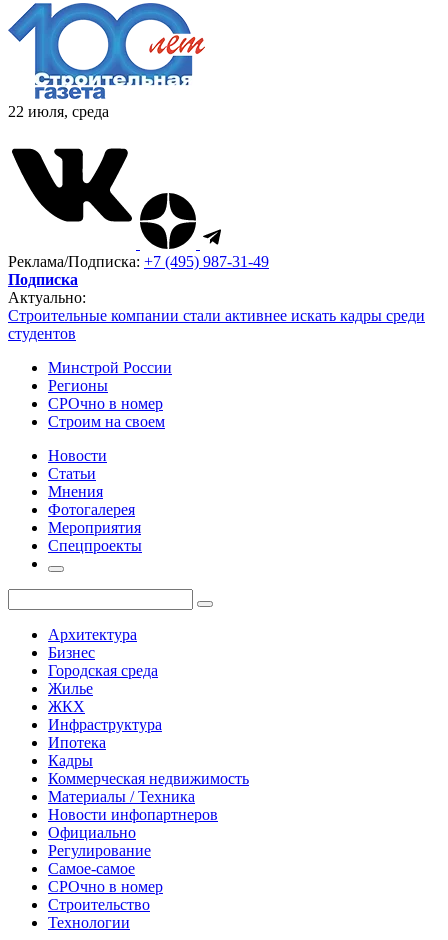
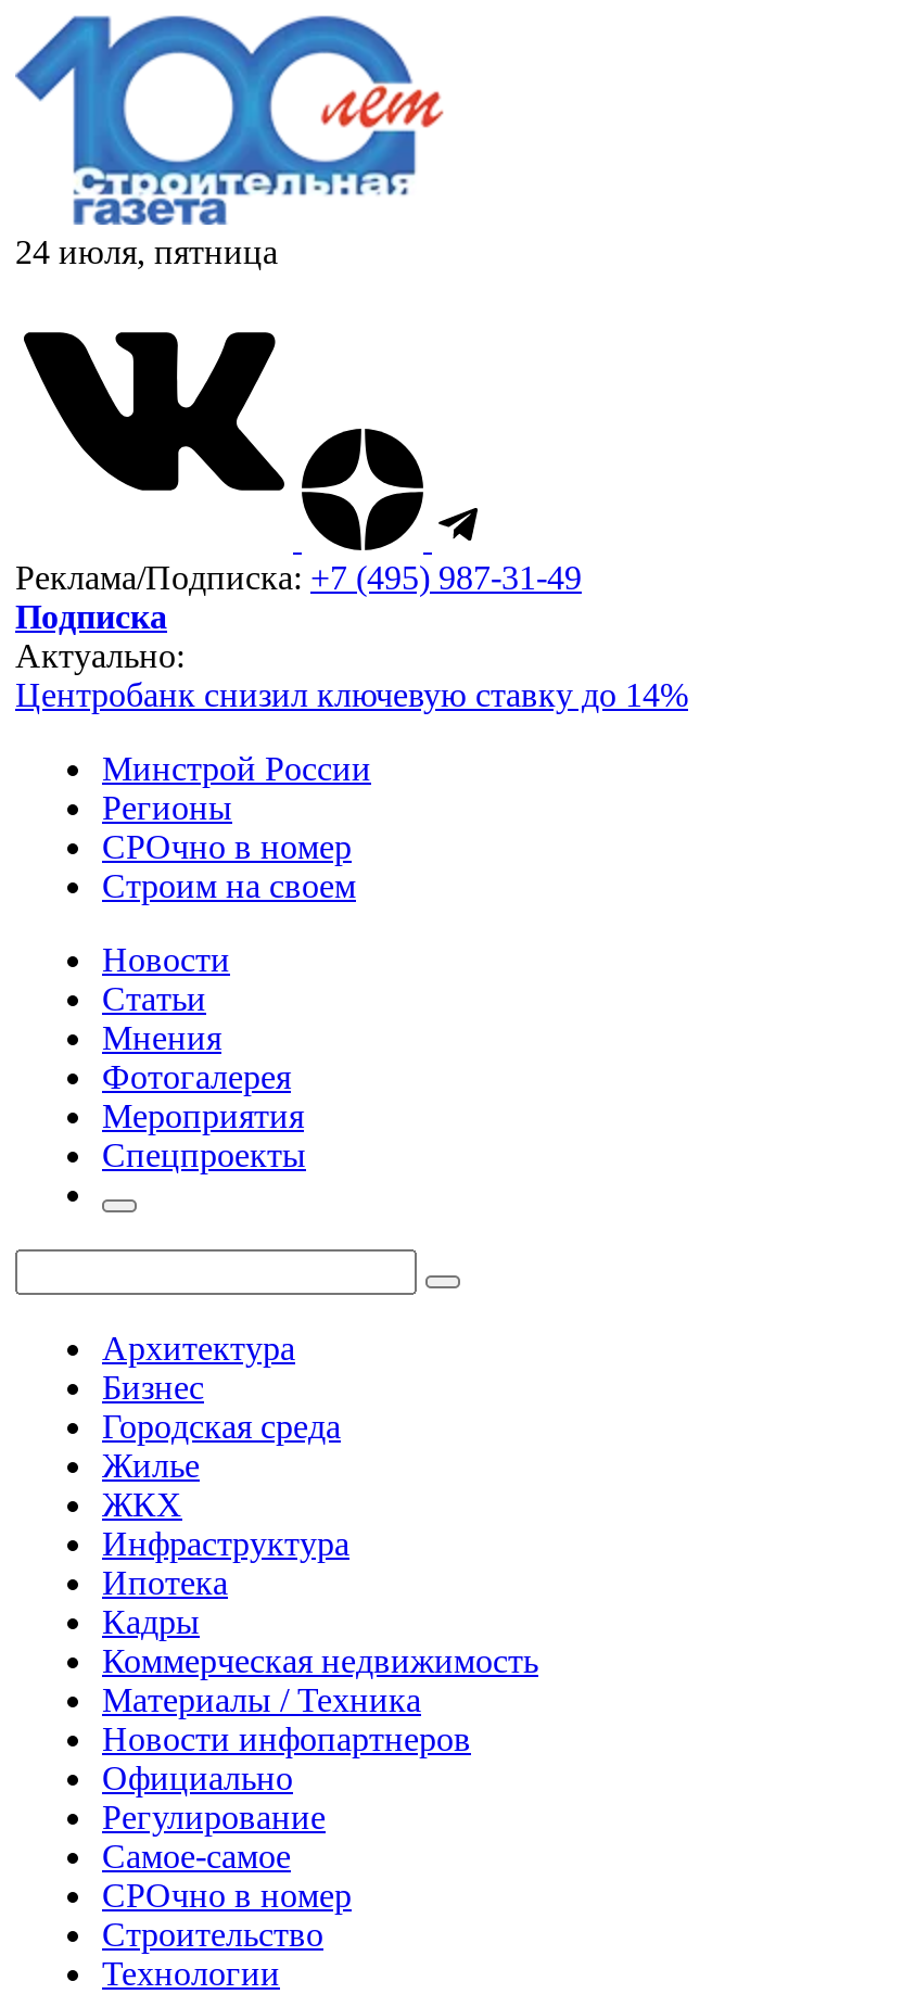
- 22 июля, среда
+ 24 июля, пятница

- Строительные компании стали активнее искать кадры среди
- студентов
+ Центробанк снизил ключевую ставку до 14%
